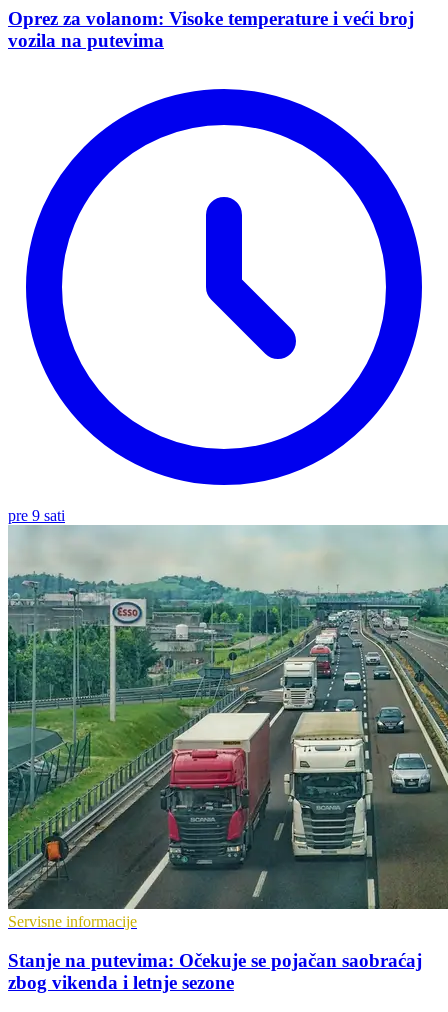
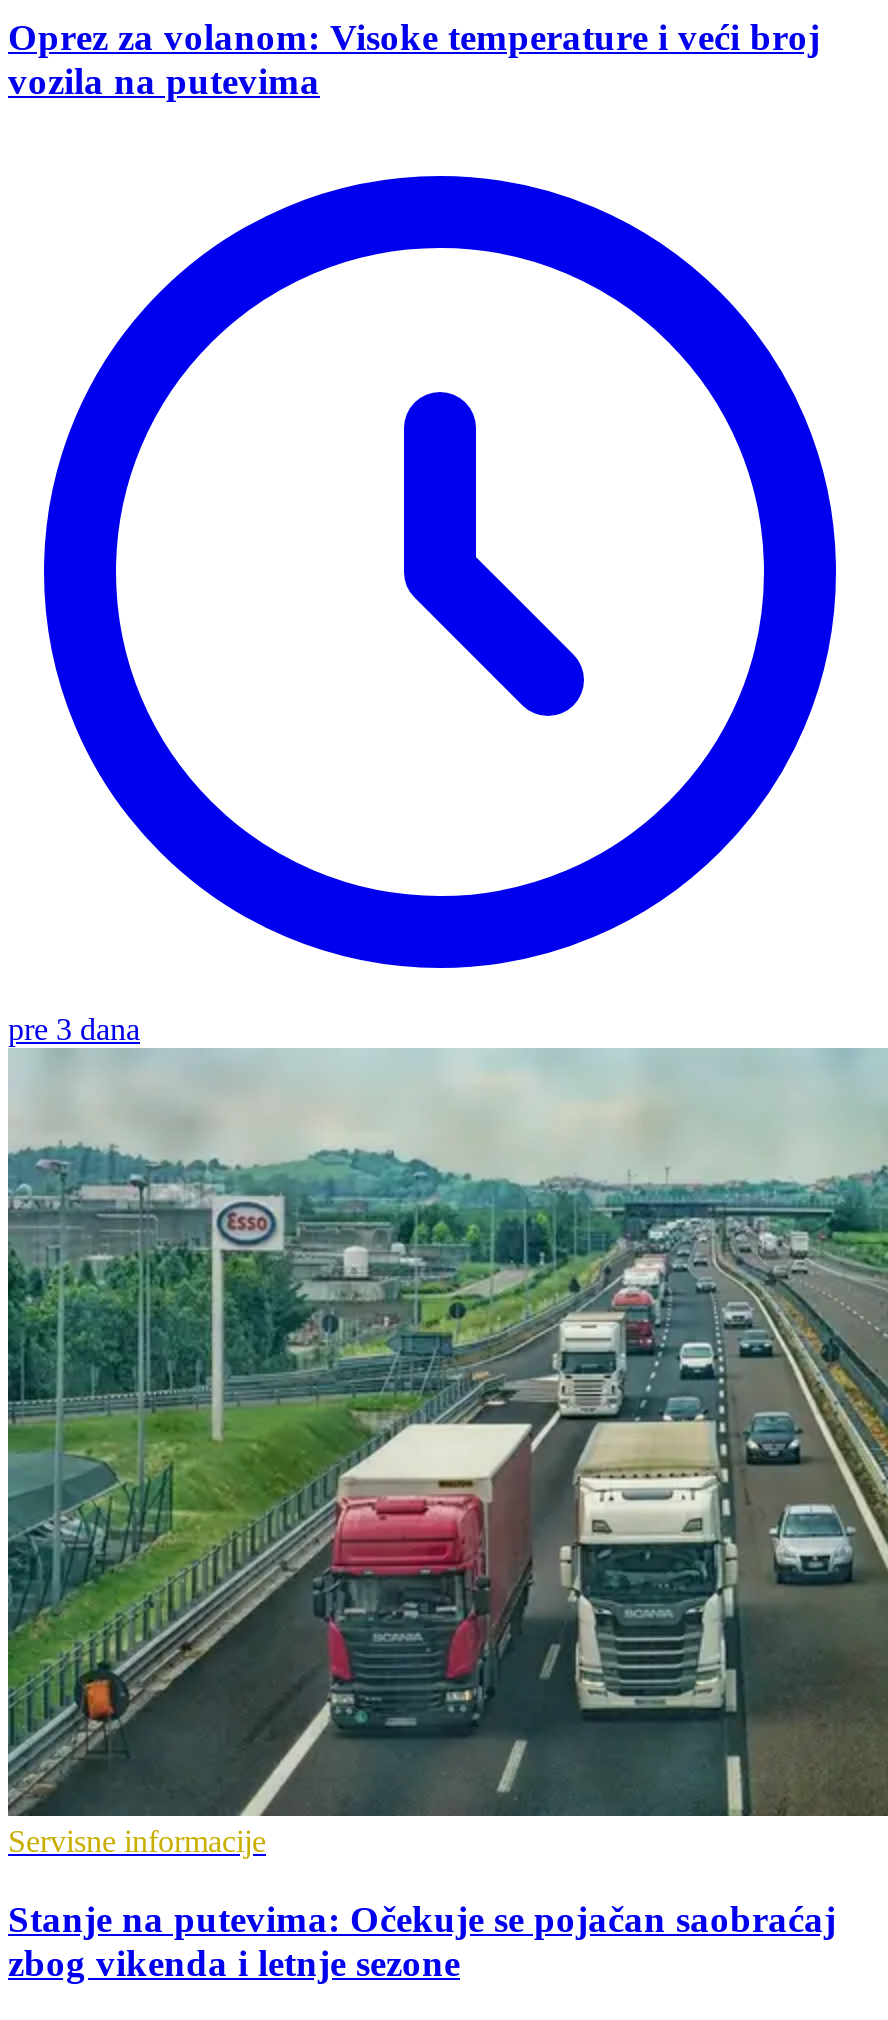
- pre 9 sati
+ pre 3 dana
